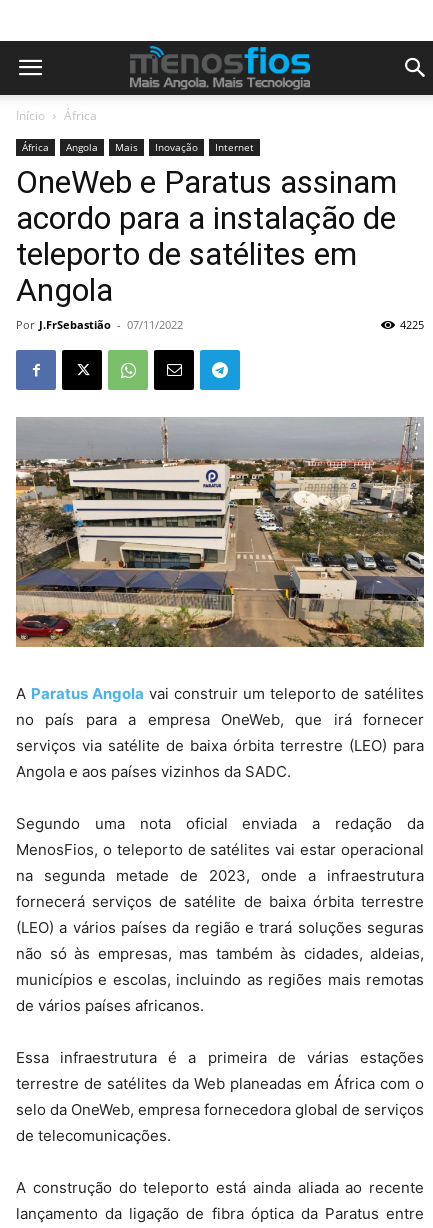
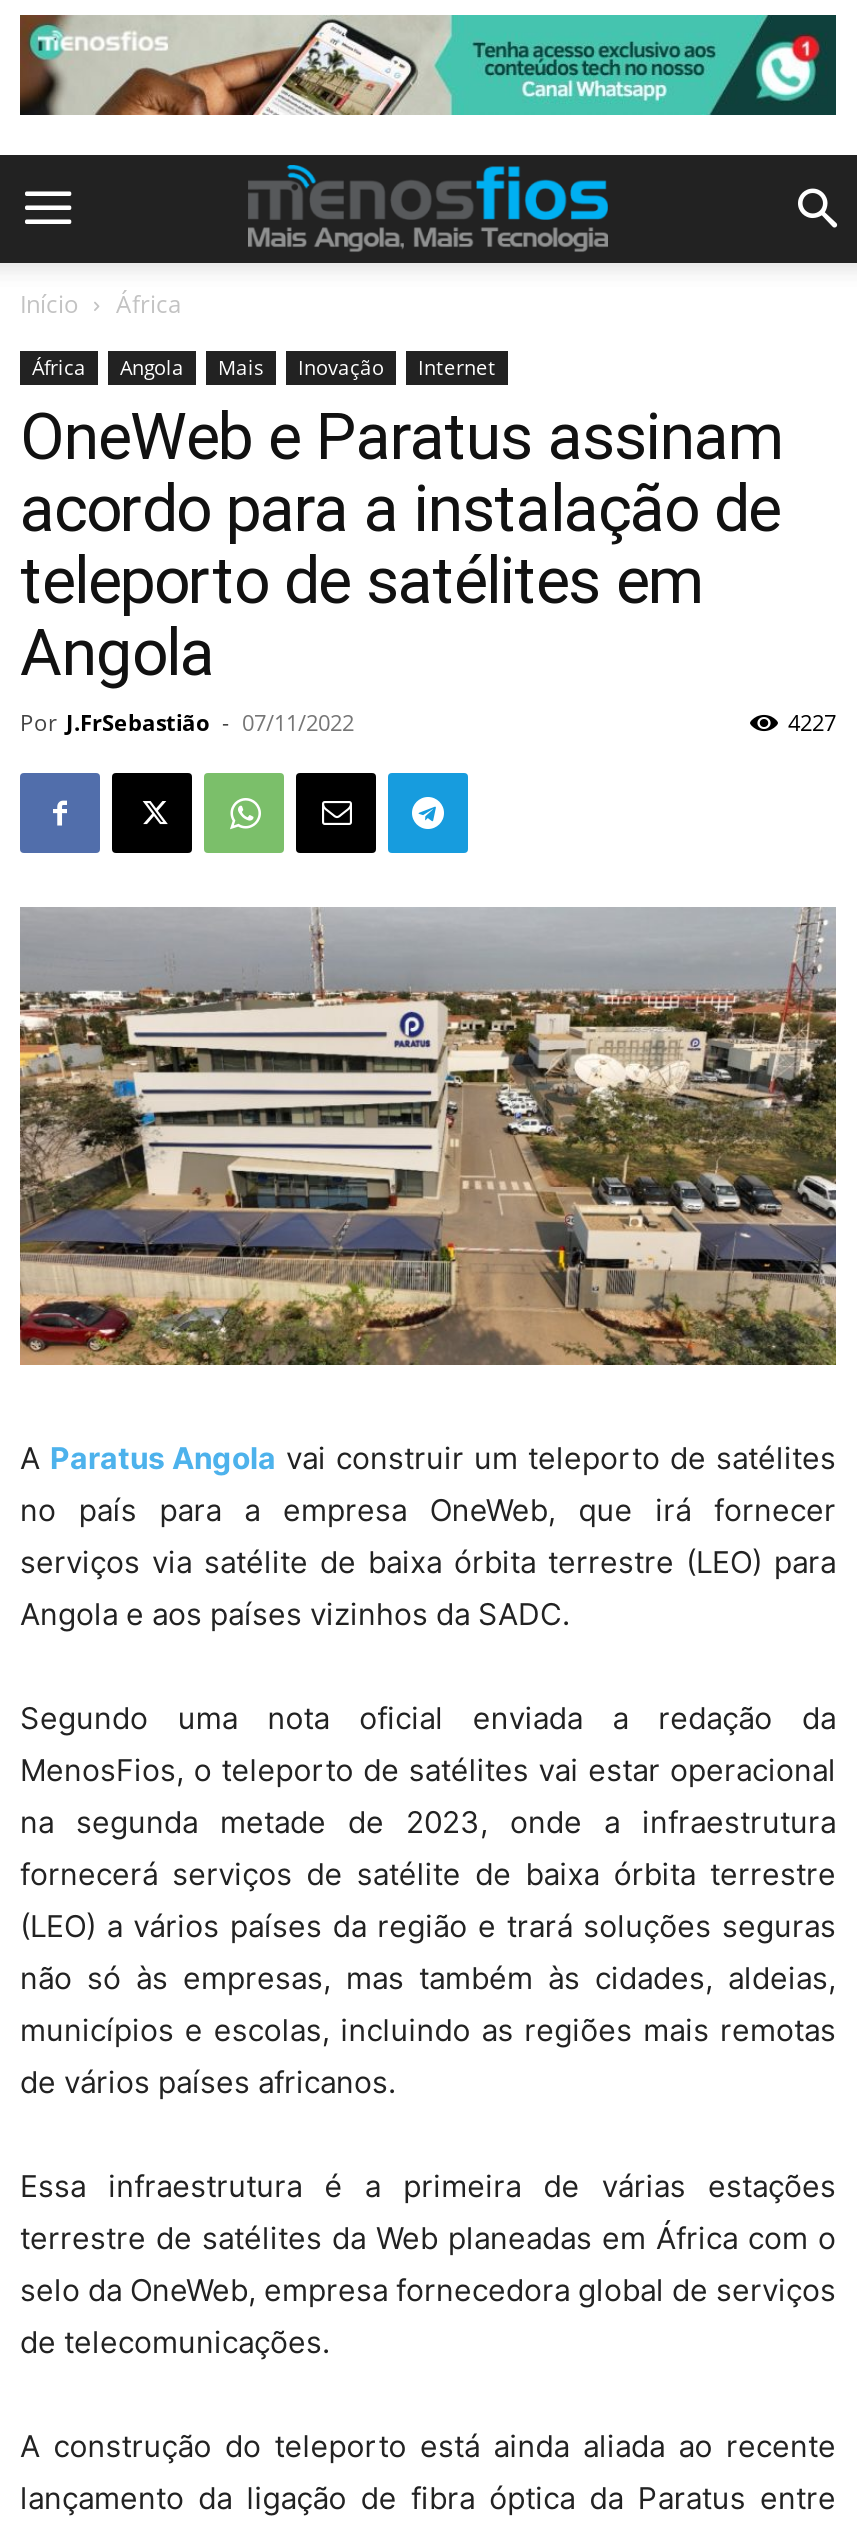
+ [image]

- 4225
+ 4227
